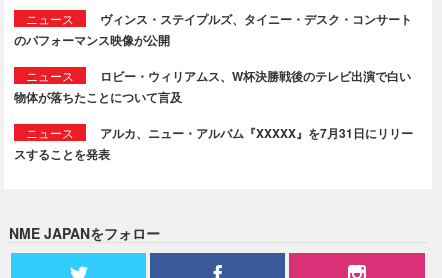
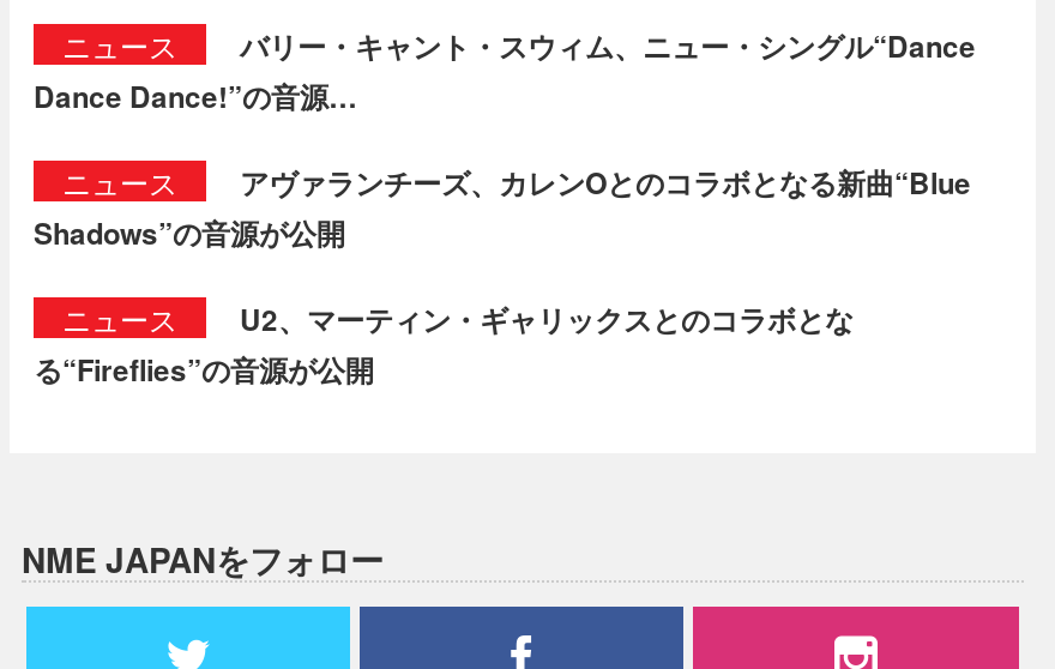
- ヴィンス・ステイプルズ、タイニー・デスク・コンサート
- のパフォーマンス映像が公開
+ バリー・キャント・スウィム、ニュー・シングル“Dance
+ Dance Dance!”の音源…

- ロビー・ウィリアムス、W杯決勝戦後のテレビ出演で白い
- 物体が落ちたことについて言及
+ アヴァランチーズ、カレンOとのコラボとなる新曲“Blue
+ Shadows”の音源が公開

- アルカ、ニュー・アルバム『XXXXX』を7月31日にリリー
- スすることを発表
+ U2、マーティン・ギャリックスとのコラボとな
+ る“Fireflies”の音源が公開
